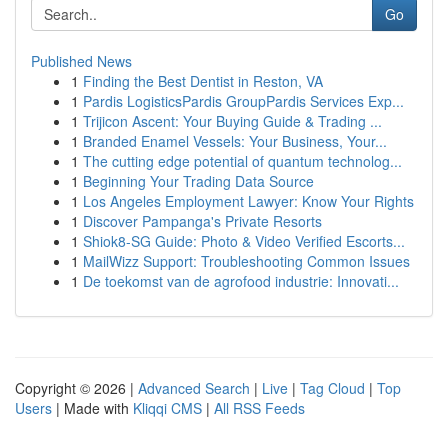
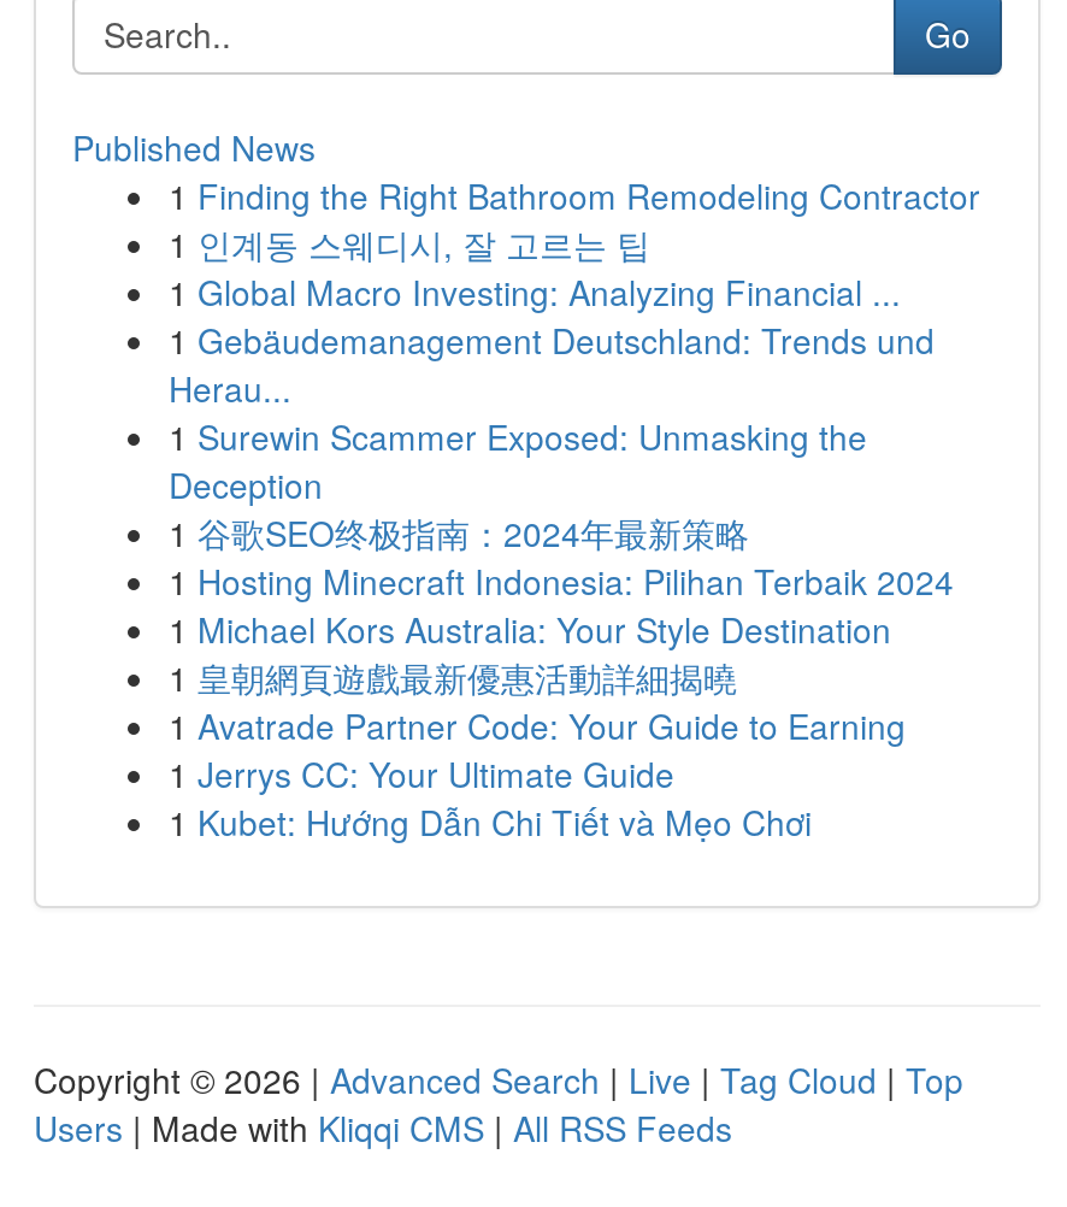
- 1 Finding the Best Dentist in Reston, VA
- 1 Pardis LogisticsPardis GroupPardis Services Exp...
- 1 Trijicon Ascent: Your Buying Guide & Trading ...
- 1 Branded Enamel Vessels: Your Business, Your...
- 1 The cutting edge potential of quantum technolog...
- 1 Beginning Your Trading Data Source
- 1 Los Angeles Employment Lawyer: Know Your Rights
- 1 Discover Pampanga's Private Resorts
- 1 Shiok8-SG Guide: Photo & Video Verified Escorts...
- 1 MailWizz Support: Troubleshooting Common Issues
- 1 De toekomst van de agrofood industrie: Innovati...
+ 1 Finding the Right Bathroom Remodeling Contractor
+ 1 인계동 스웨디시, 잘 고르는 팁
+ 1 Global Macro Investing: Analyzing Financial ...
+ 1 Gebäudemanagement Deutschland: Trends und
+ Herau...
+ 1 Surewin Scammer Exposed: Unmasking the
+ Deception
+ 1 谷歌SEO终极指南：2024年最新策略
+ 1 Hosting Minecraft Indonesia: Pilihan Terbaik 2024
+ 1 Michael Kors Australia: Your Style Destination
+ 1 皇朝網頁遊戲最新優惠活動詳細揭曉
+ 1 Avatrade Partner Code: Your Guide to Earning
+ 1 Jerrys CC: Your Ultimate Guide
+ 1 Kubet: Hướng Dẫn Chi Tiết và Mẹo Chơi
